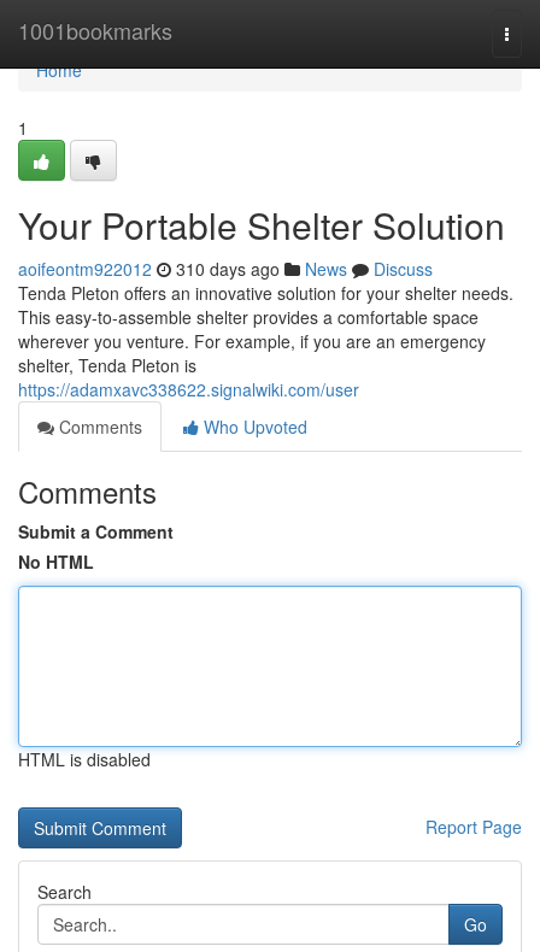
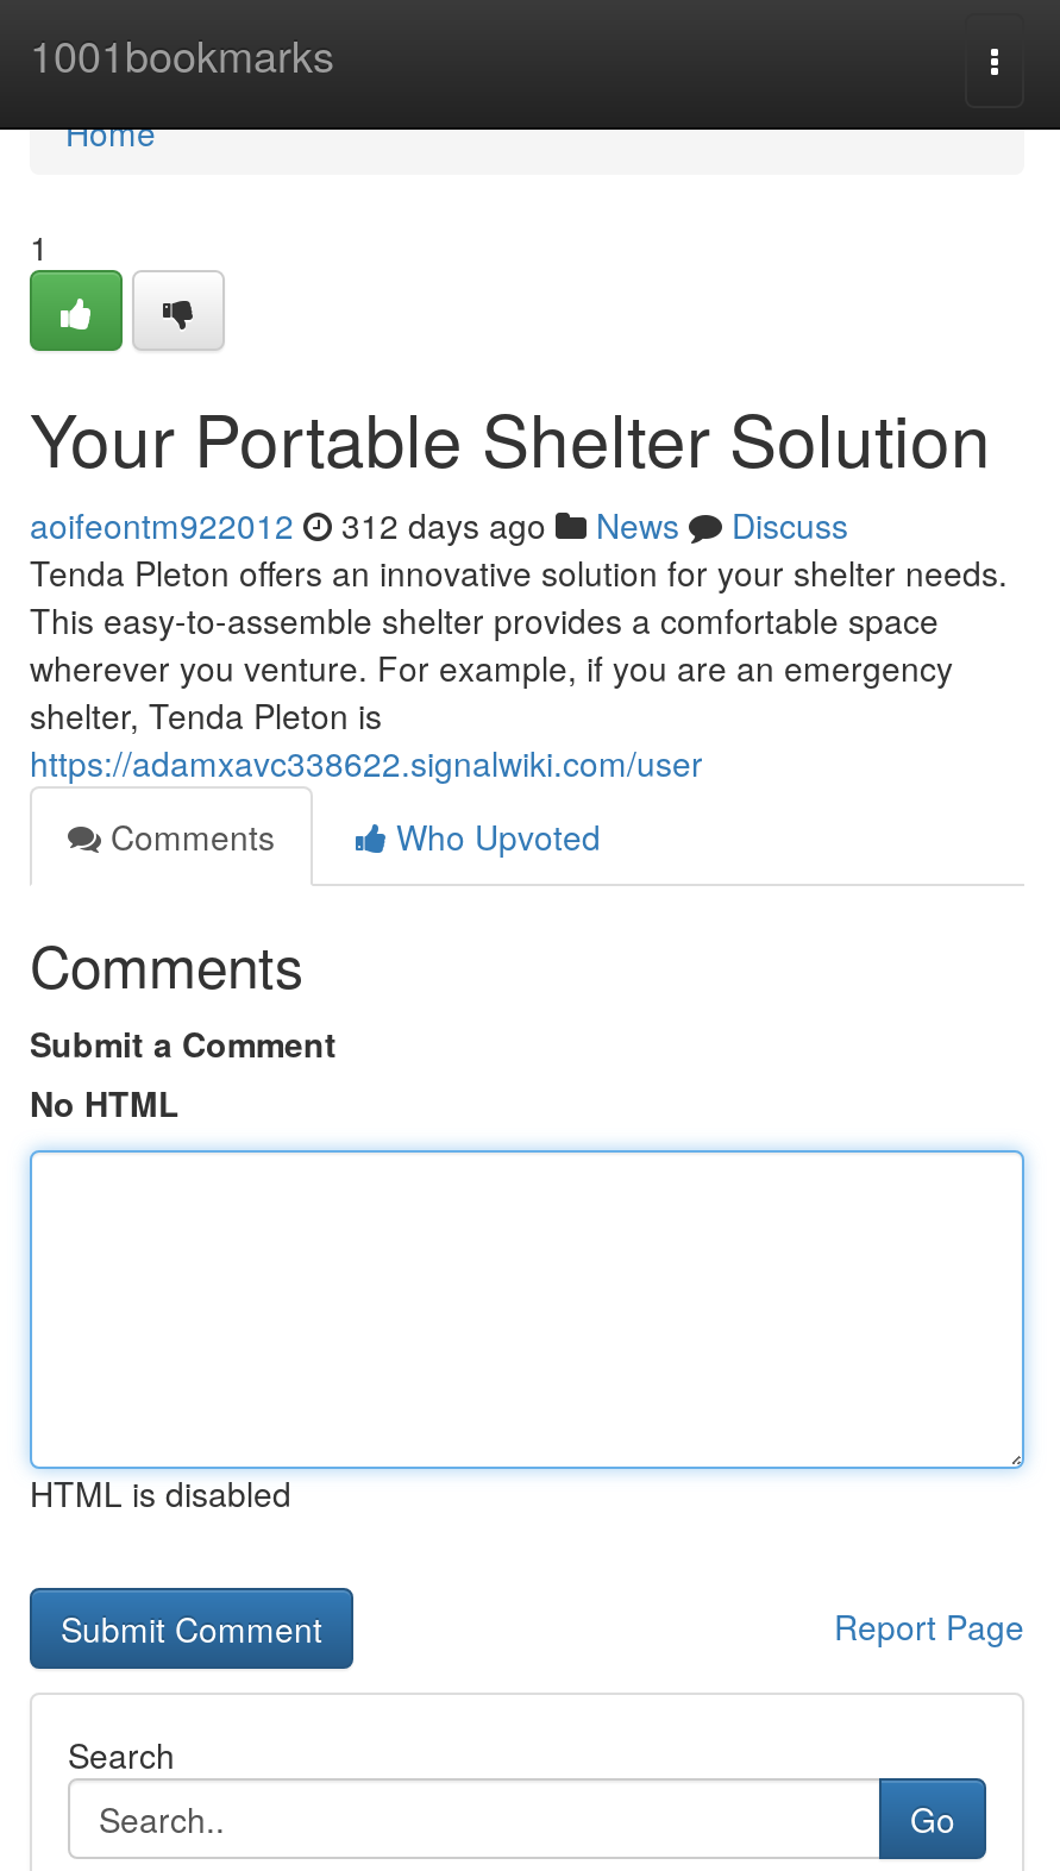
- aoifeontm922012 310 days ago News Discuss
+ aoifeontm922012 312 days ago News Discuss
